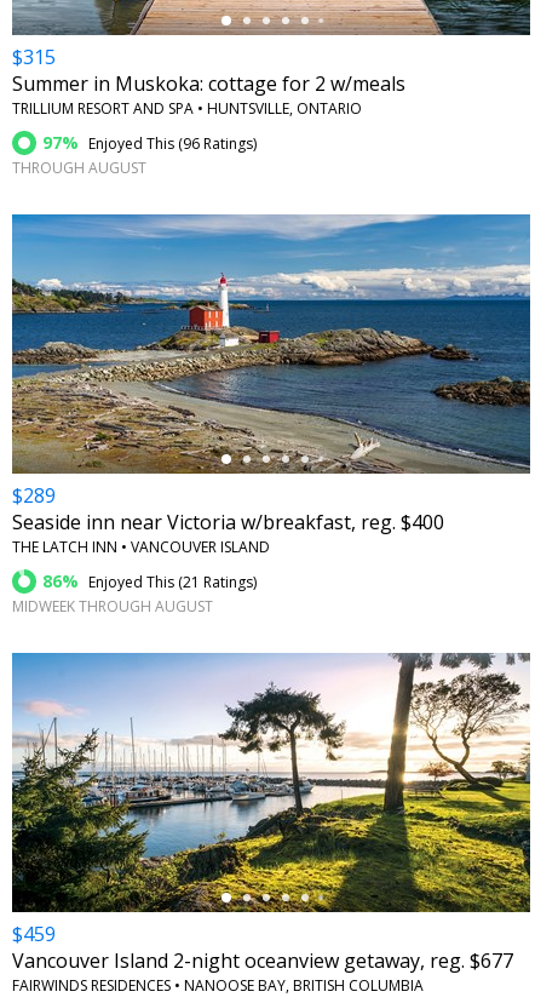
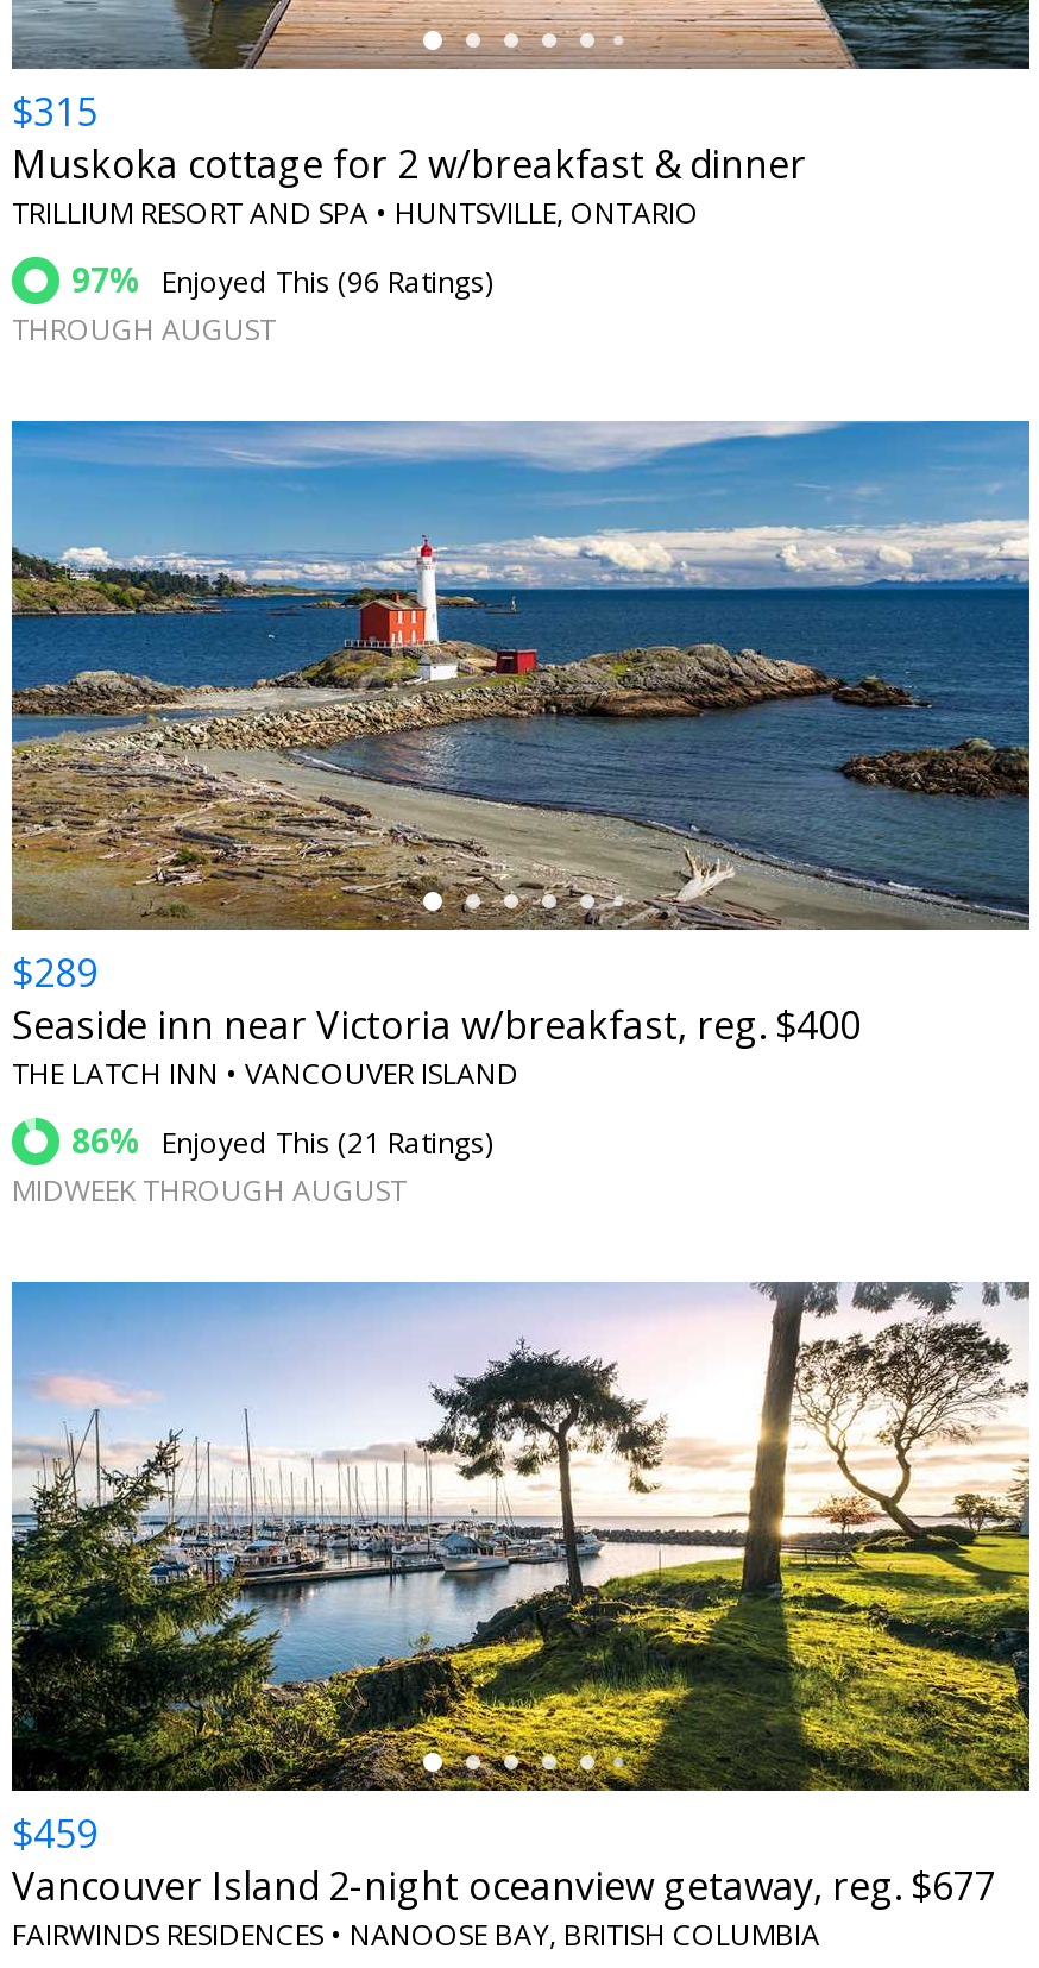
- Summer in Muskoka: cottage for 2 w/meals
+ Muskoka cottage for 2 w/breakfast & dinner
